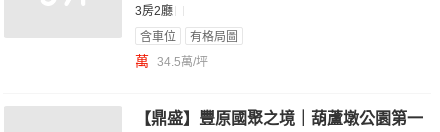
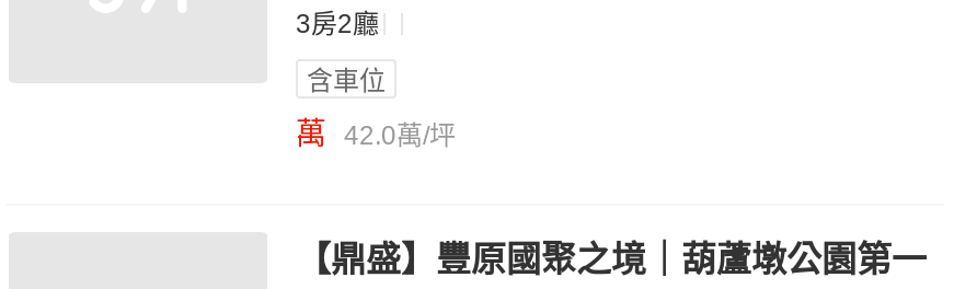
- 有格局圖
- 萬 34.5萬/坪
+ 萬 42.0萬/坪
